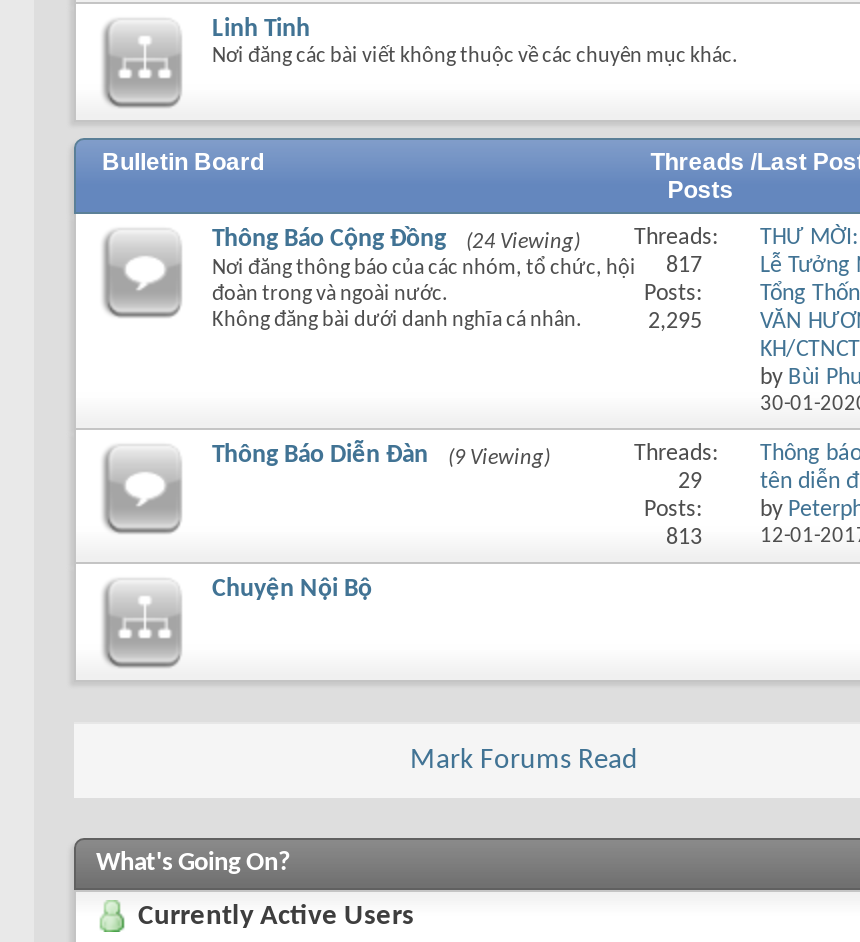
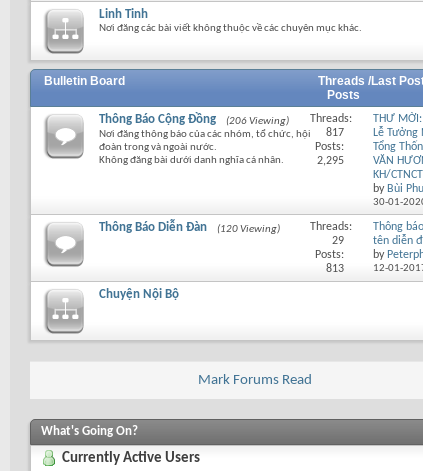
- (24 Viewing)
+ (206 Viewing)

- Thông Báo Diễn Đàn (9 Viewing)
+ Thông Báo Diễn Đàn (120 Viewing)
